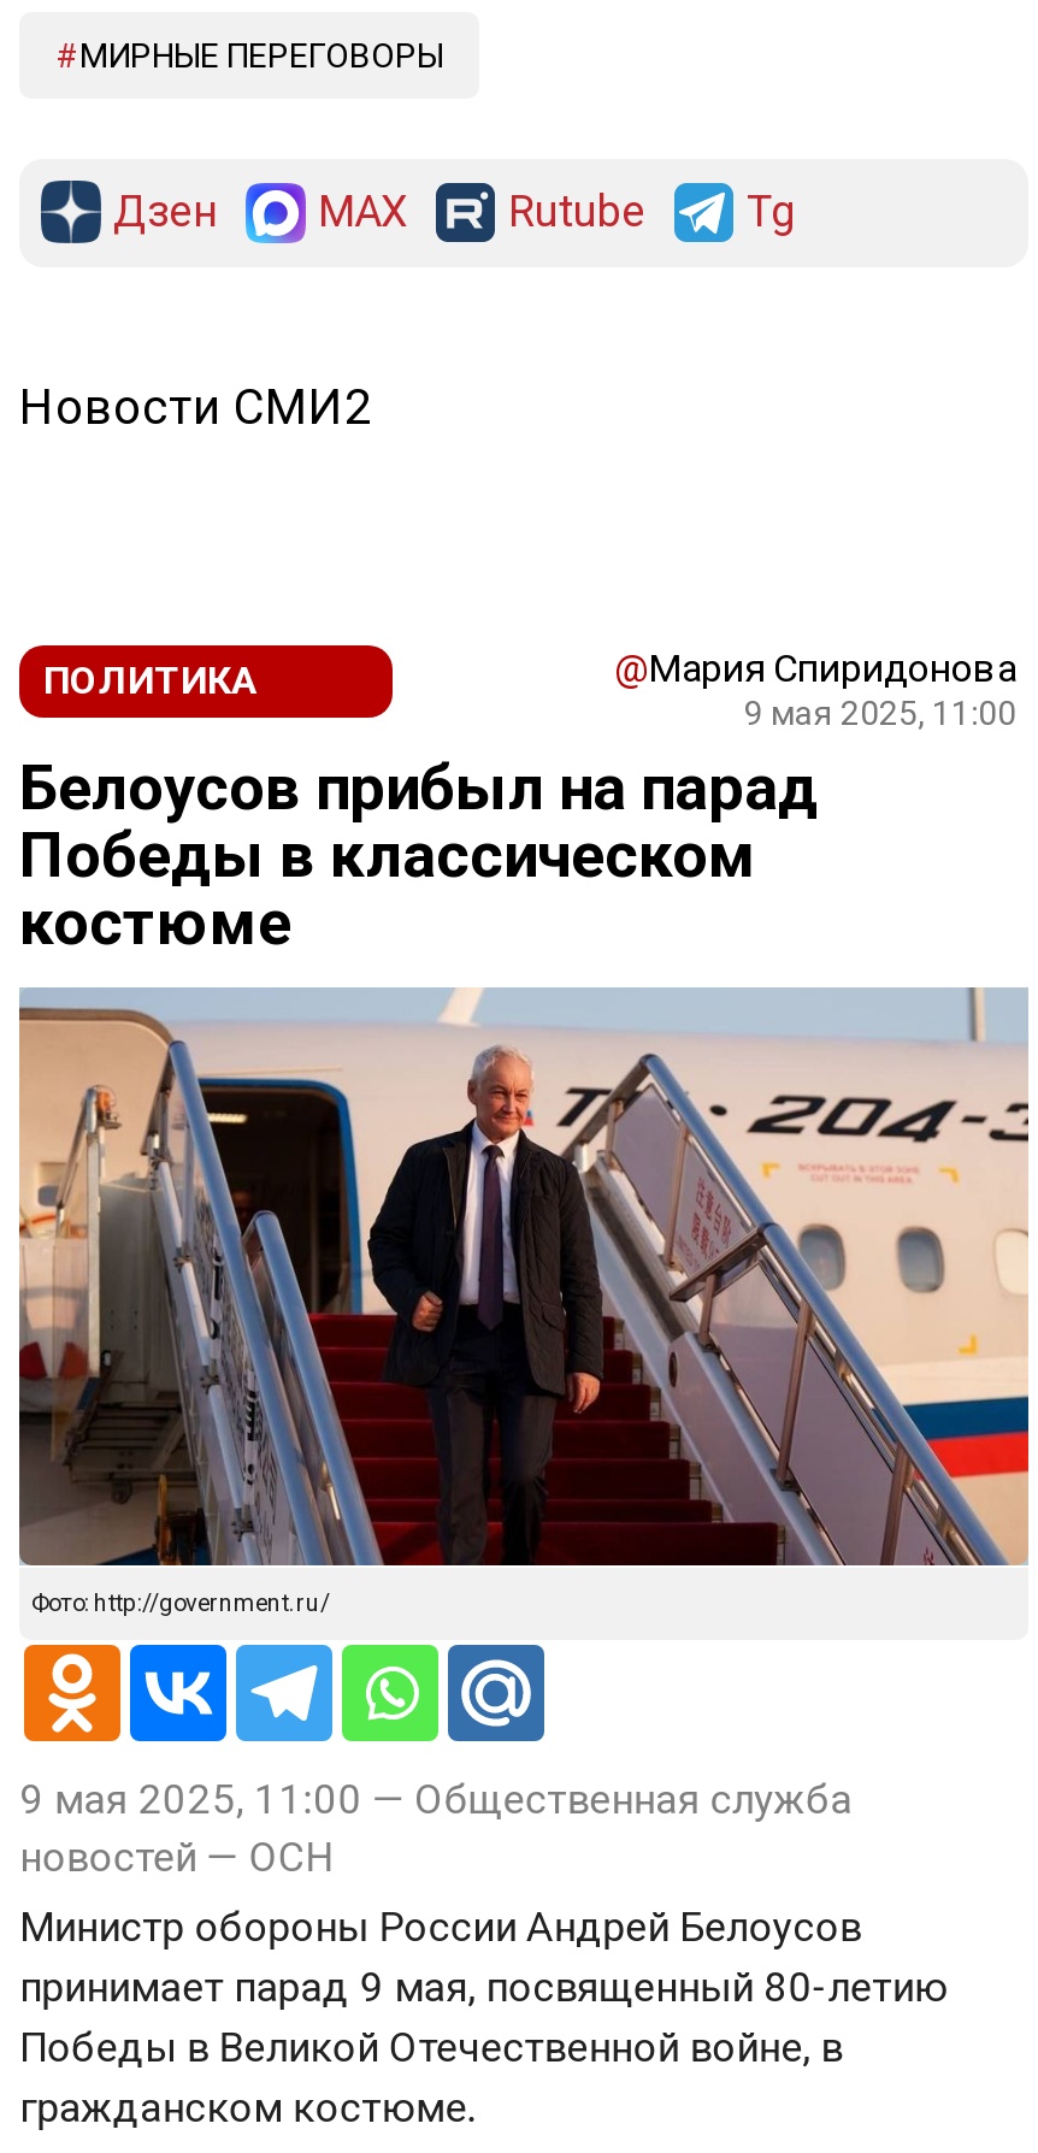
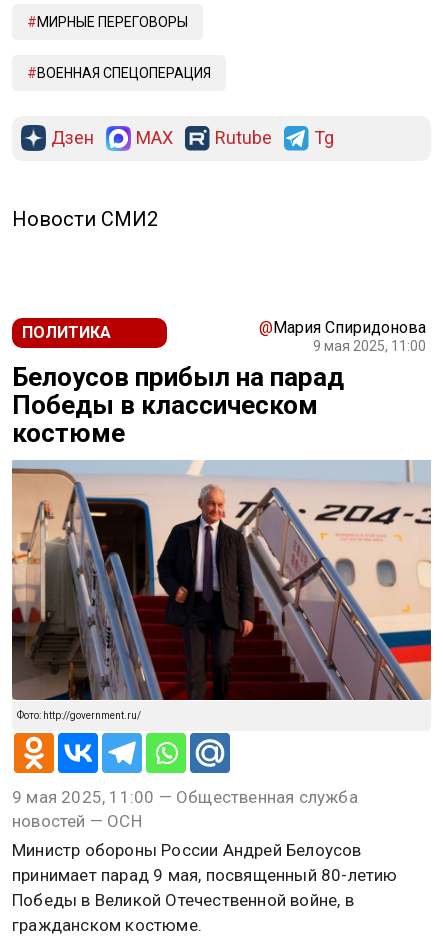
+ ВОЕННАЯ СПЕЦОПЕРАЦИЯ
